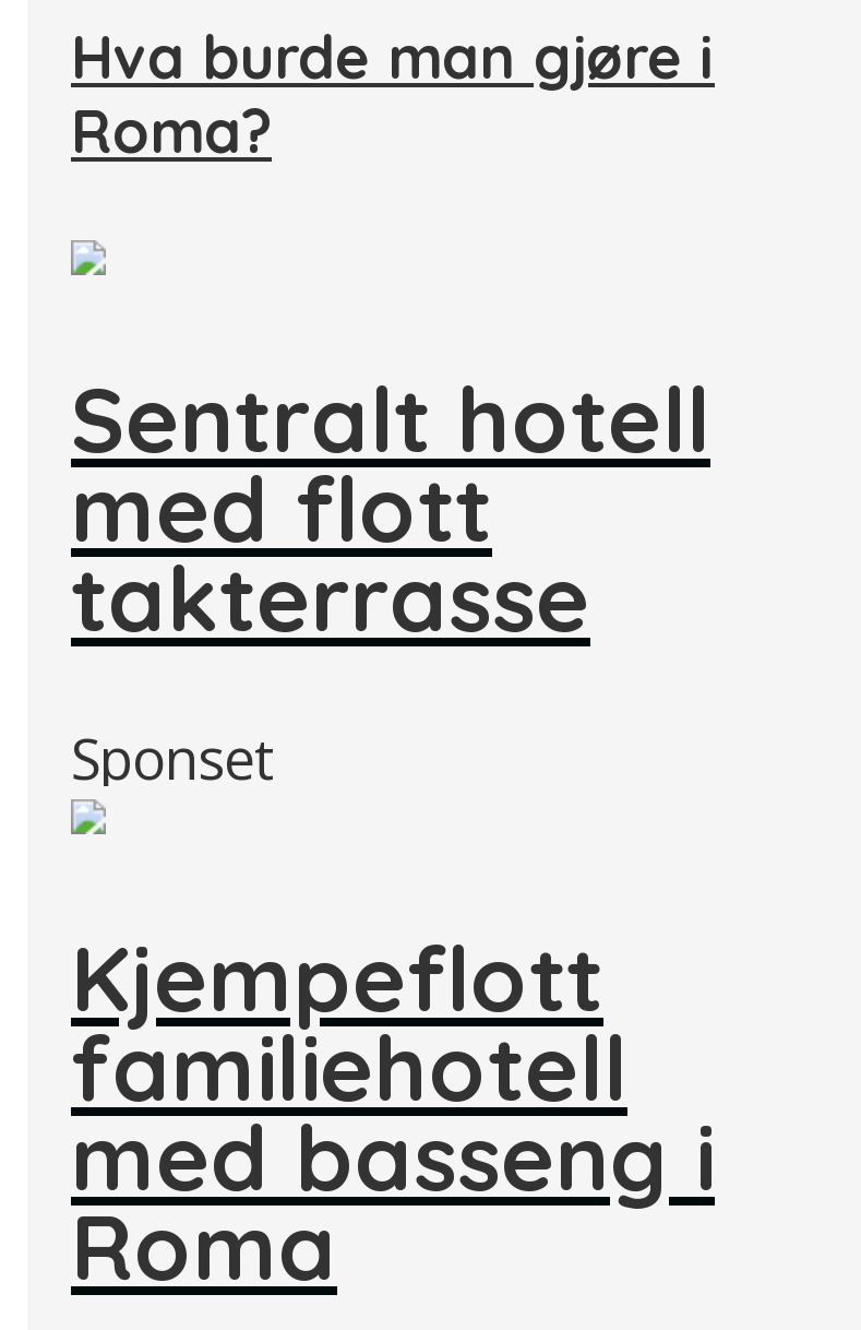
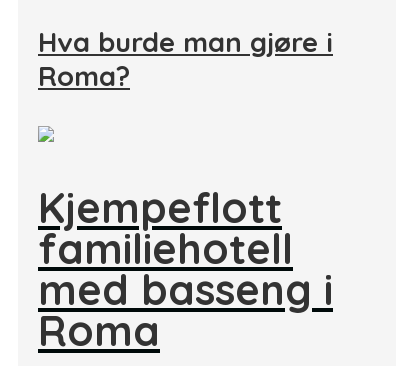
- Sentralt hotell
- med flott
- takterrasse
- Sponset
